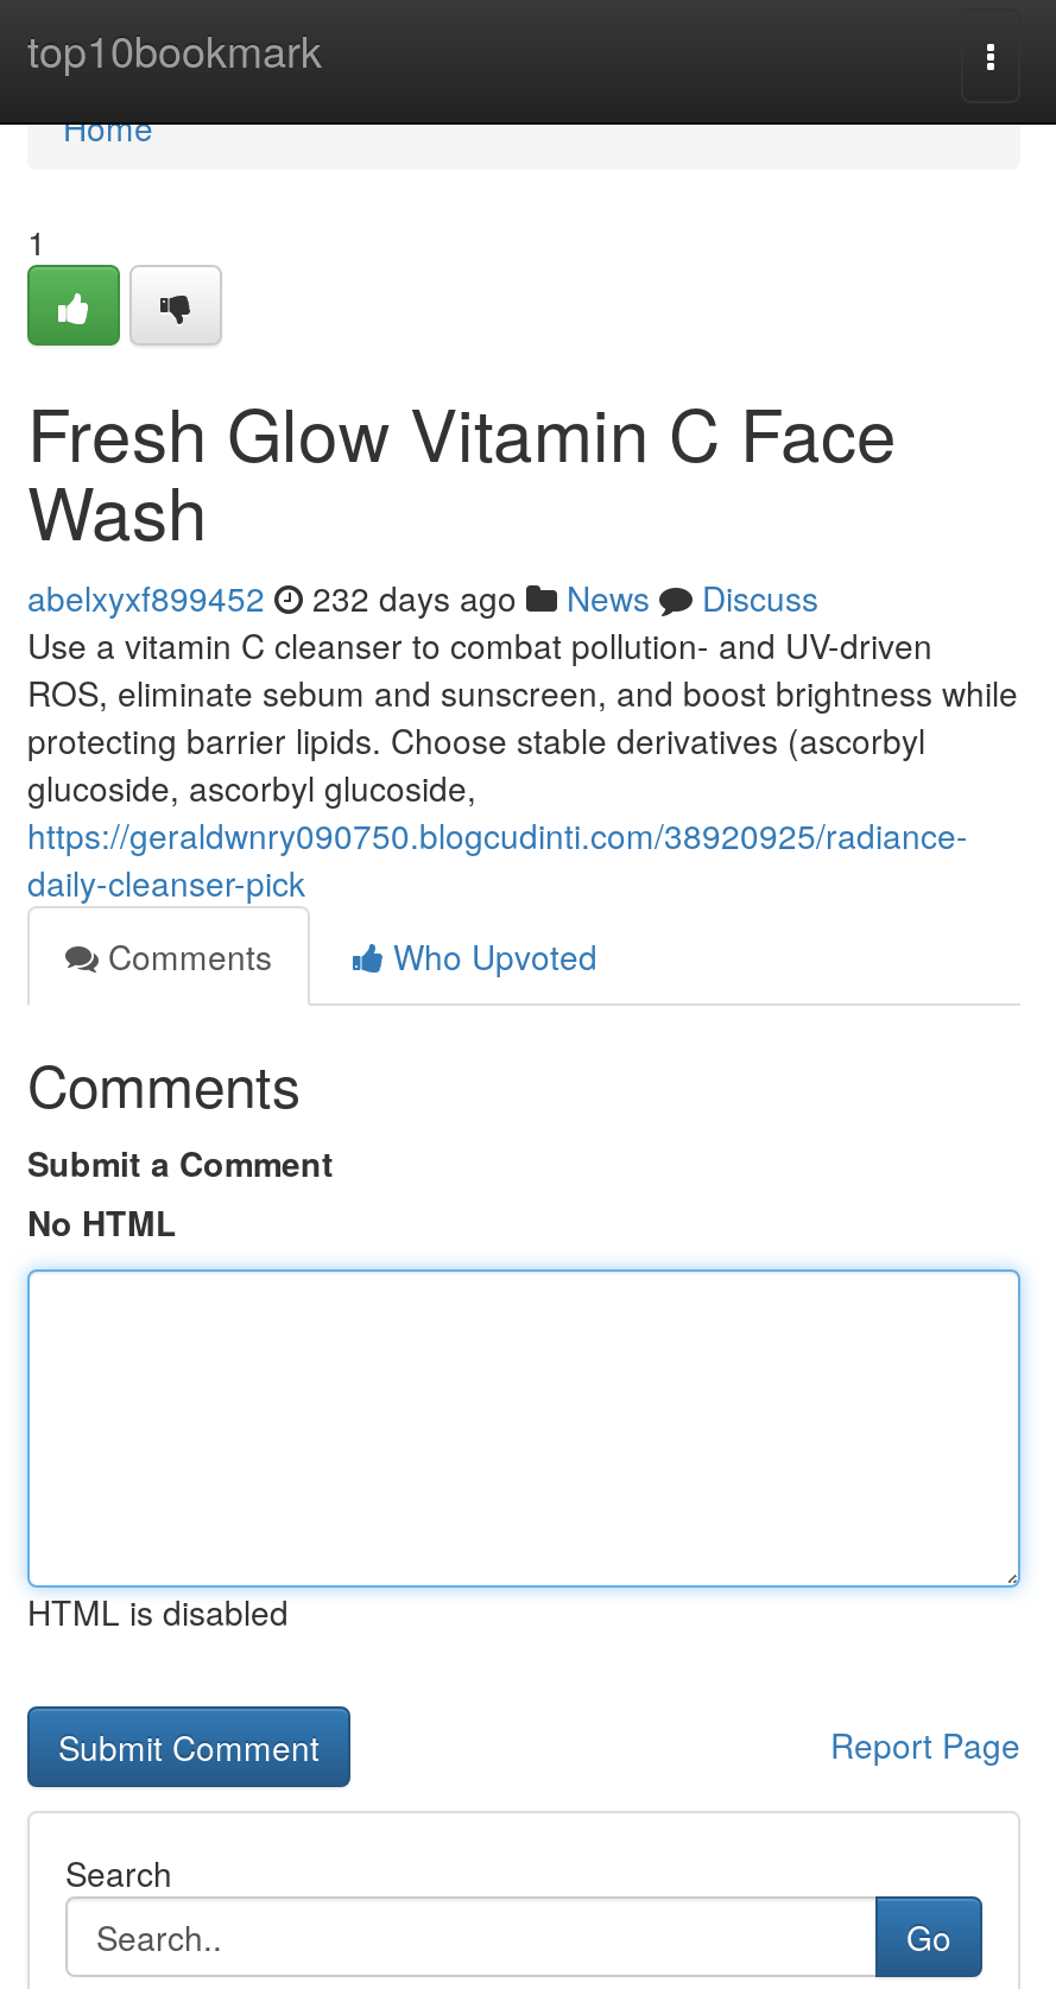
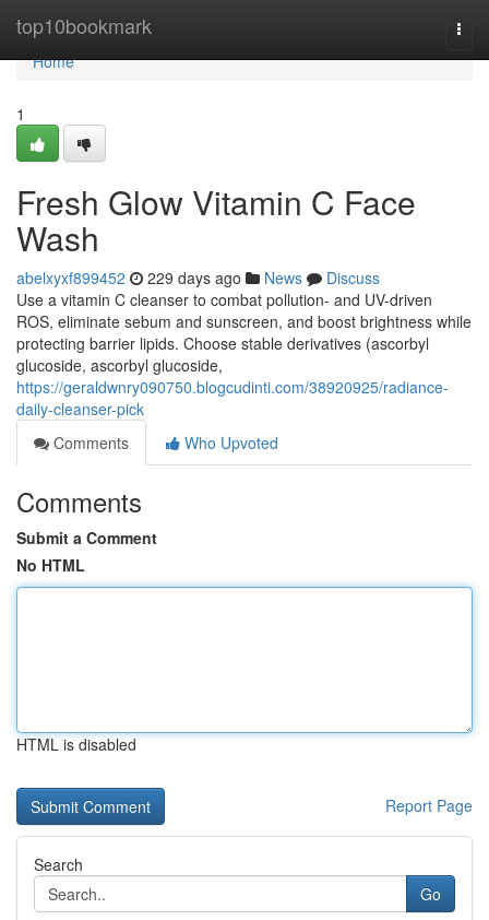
- abelxyxf899452 232 days ago News Discuss
+ abelxyxf899452 229 days ago News Discuss
